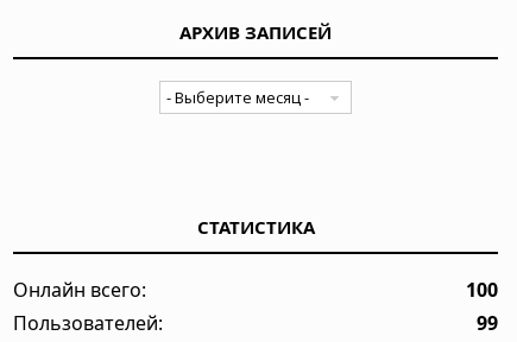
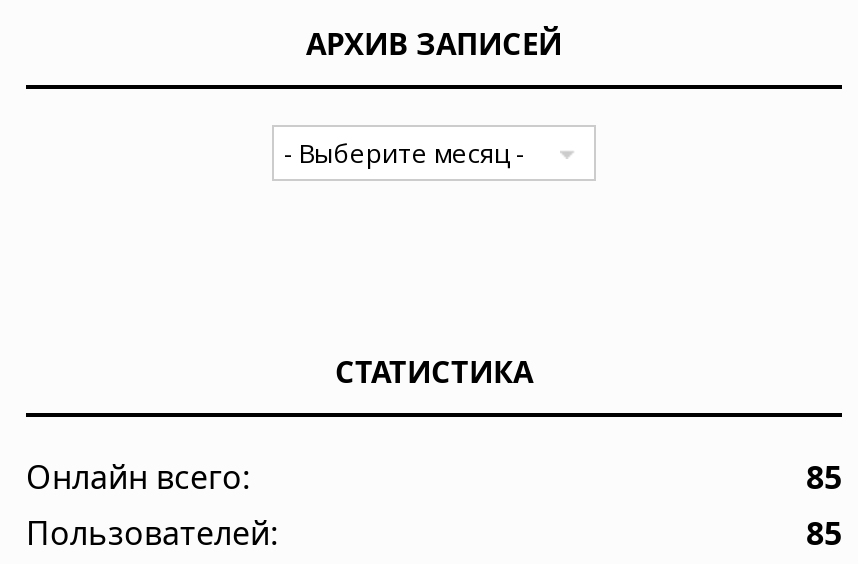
- 100
+ 85

- 99
+ 85
